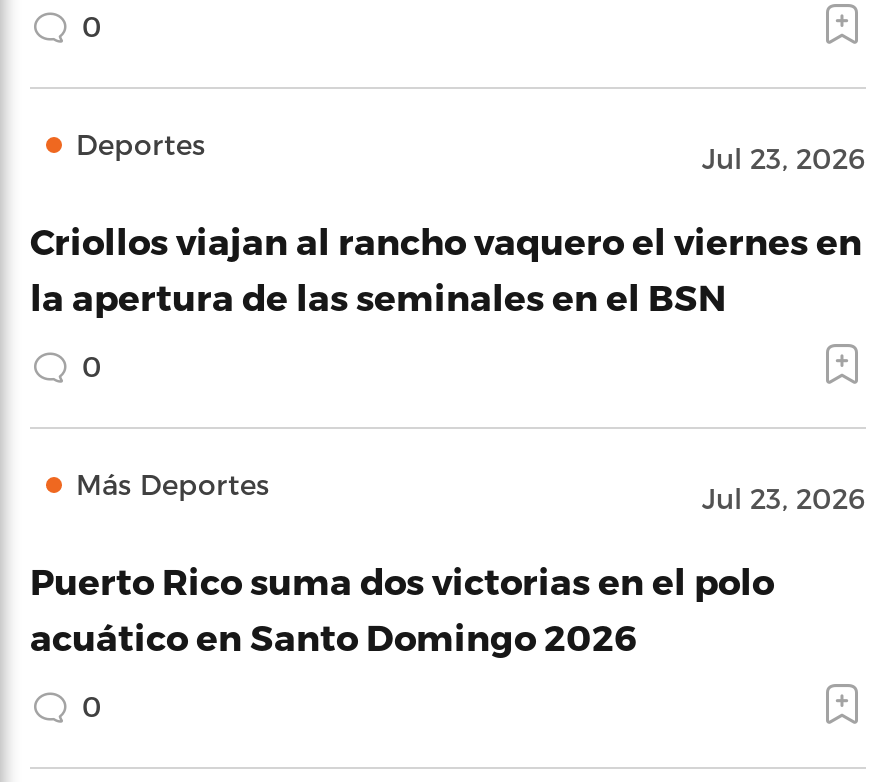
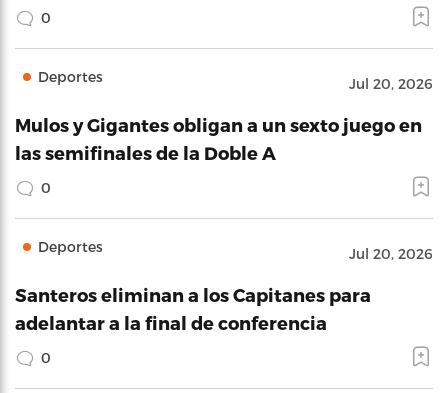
- Jul 23, 2026
+ Jul 20, 2026

- Criollos viajan al rancho vaquero el viernes en
- la apertura de las seminales en el BSN
+ Mulos y Gigantes obligan a un sexto juego en
+ las semifinales de la Doble A

- Más Deportes
- Jul 23, 2026
+ Deportes
+ Jul 20, 2026

- Puerto Rico suma dos victorias en el polo
- acuático en Santo Domingo 2026
+ Santeros eliminan a los Capitanes para
+ adelantar a la final de conferencia
